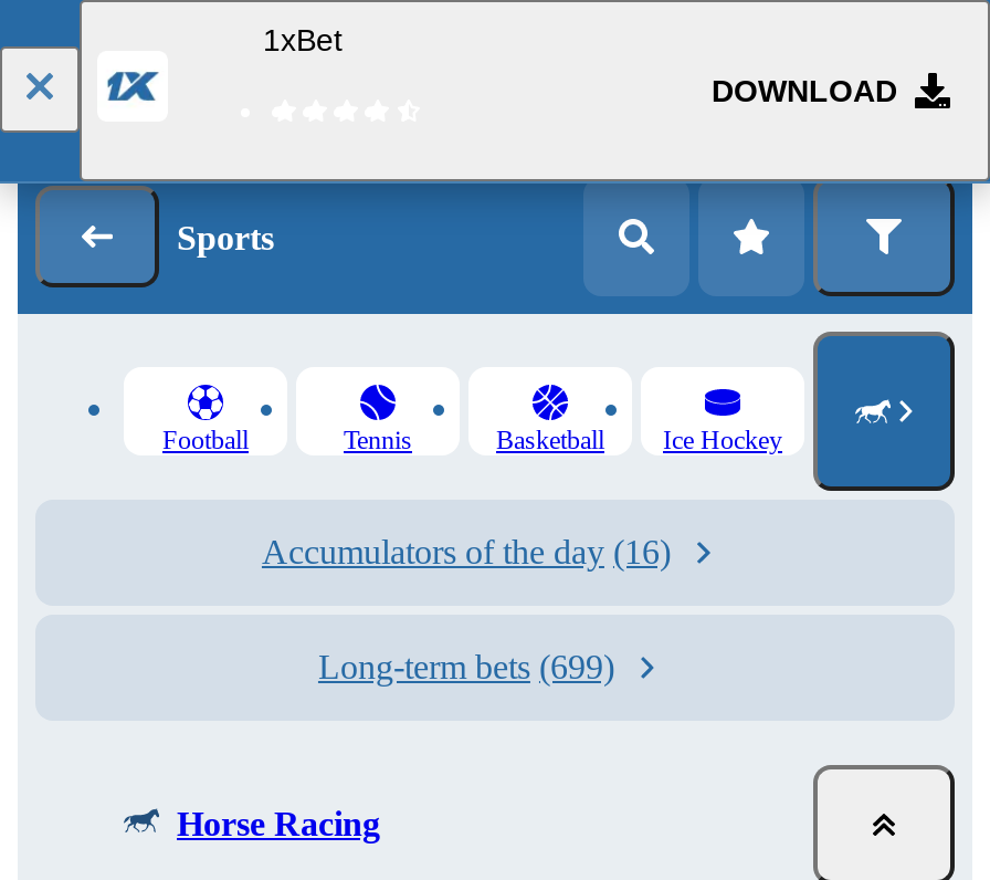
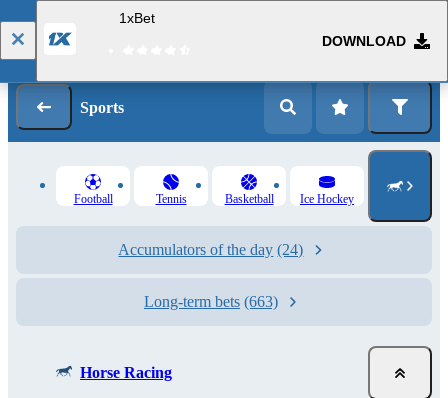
- Accumulators of the day (16)
+ Accumulators of the day (24)

- Long-term bets (699)
+ Long-term bets (663)
